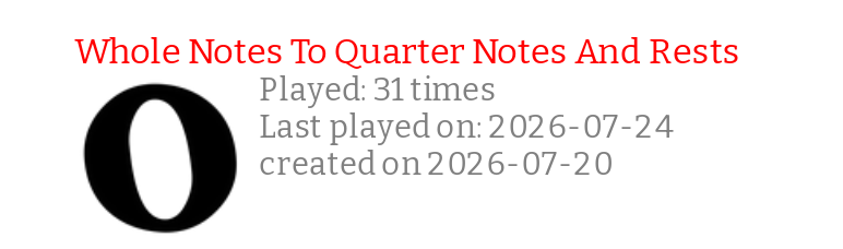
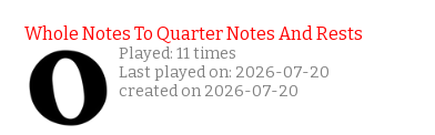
- Played: 31 times
+ Played: 11 times

- Last played on: 2026-07-24
+ Last played on: 2026-07-20
